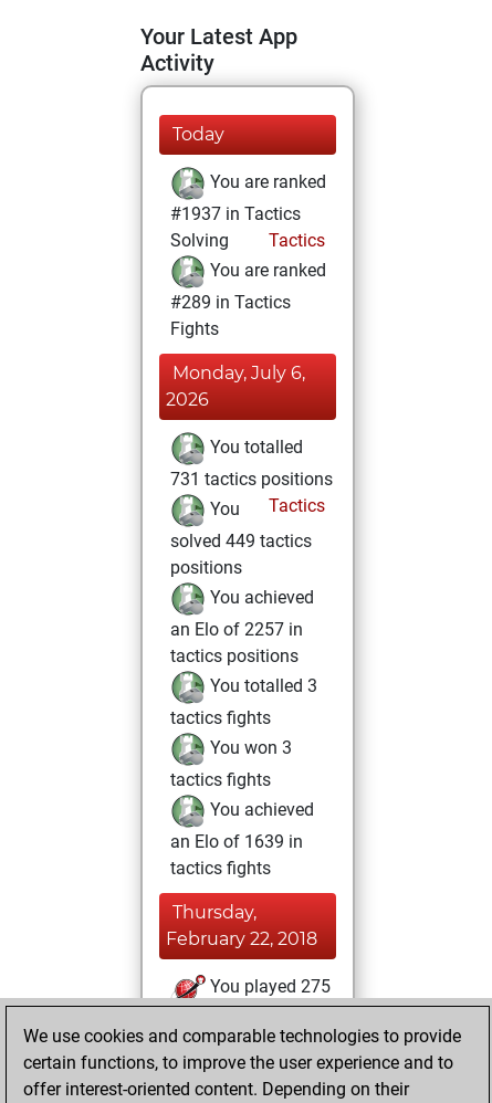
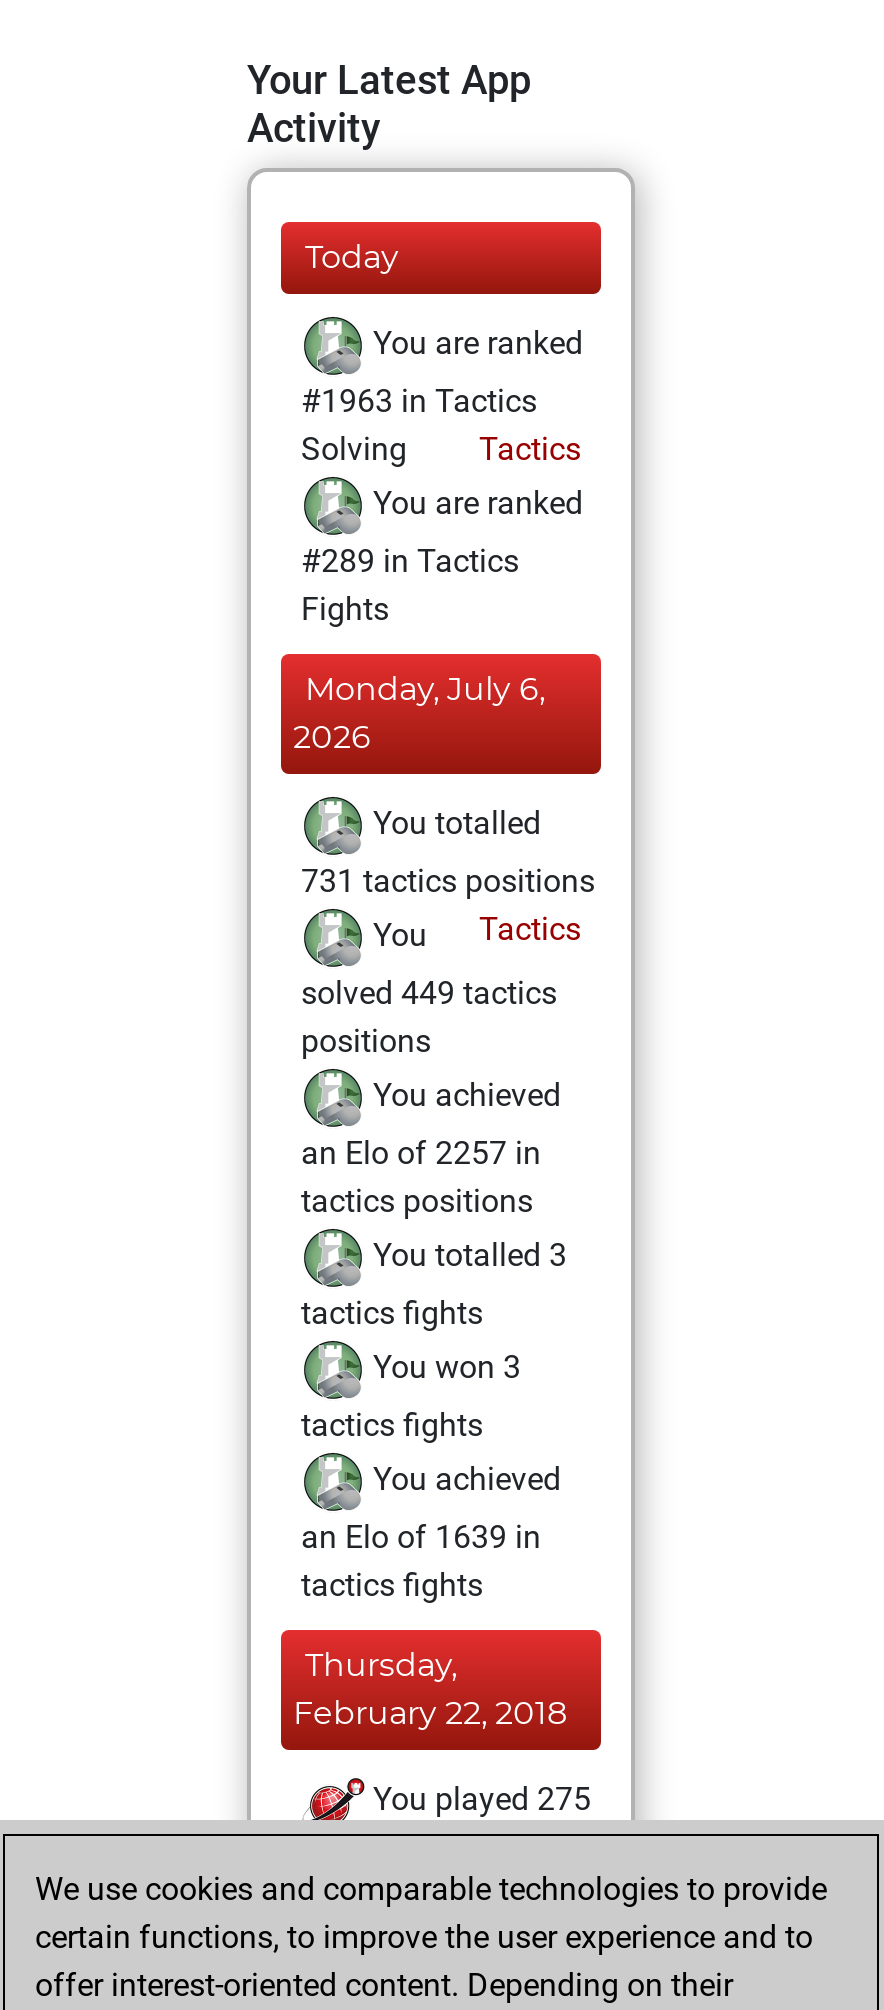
- #1937 in Tactics
+ #1963 in Tactics
